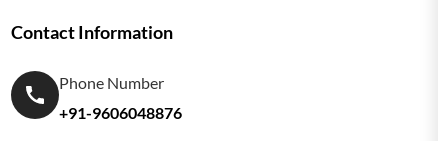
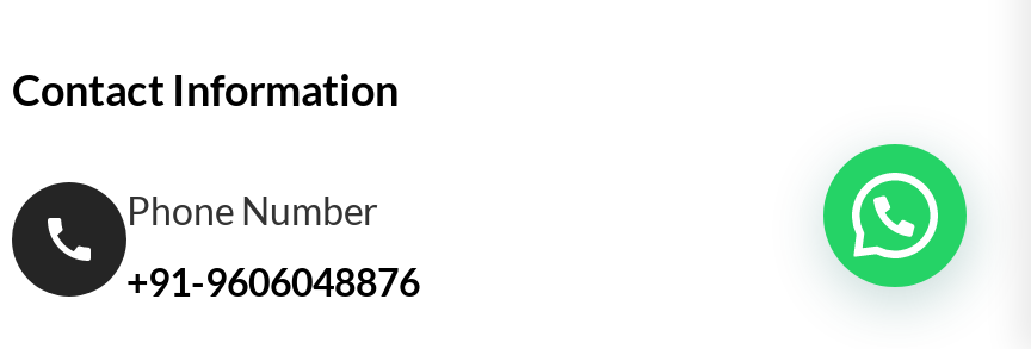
+ [image]
